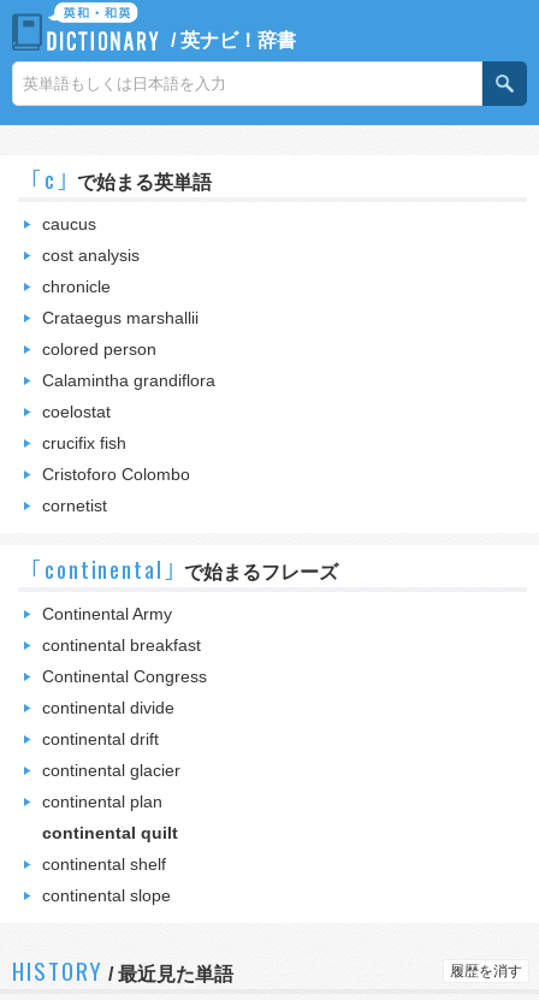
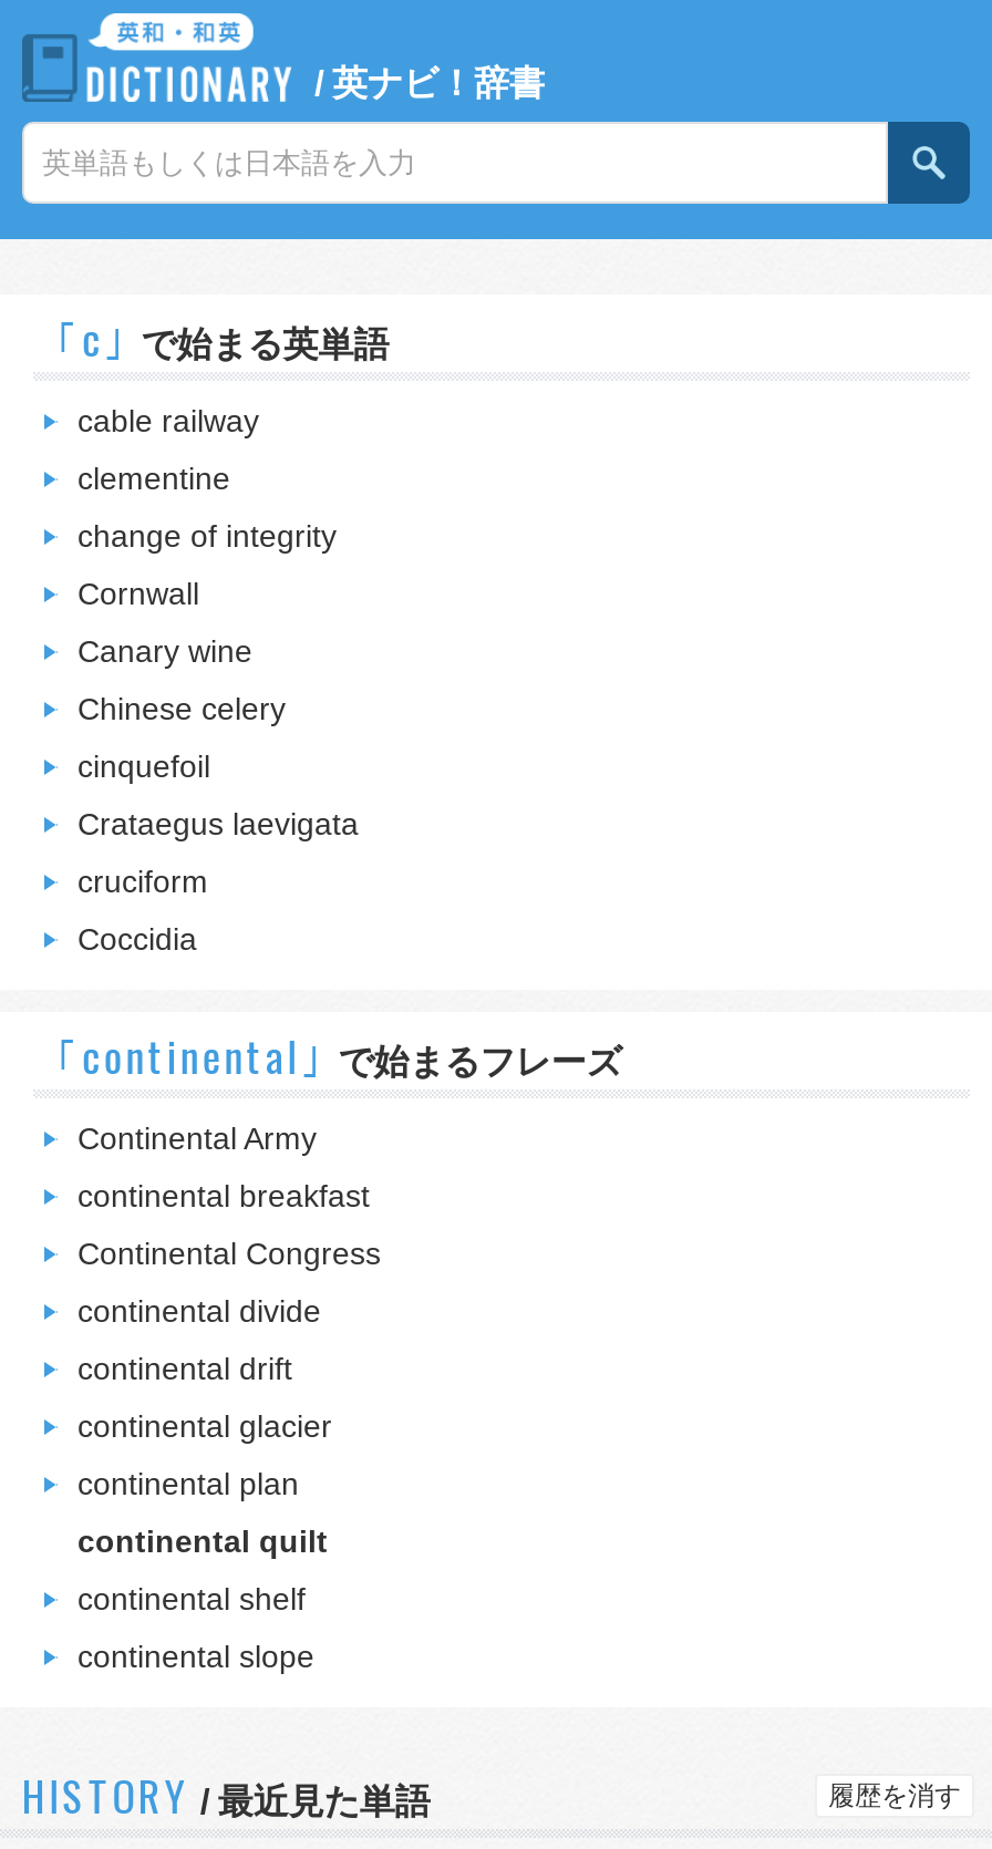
- caucus
+ cable railway

- cost analysis
+ clementine

- chronicle
+ change of integrity

- Crataegus marshallii
+ Cornwall

- colored person
+ Canary wine

- Calamintha grandiflora
+ Chinese celery

- coelostat
+ cinquefoil

- crucifix fish
+ Crataegus laevigata

- Cristoforo Colombo
+ cruciform

- cornetist
+ Coccidia
